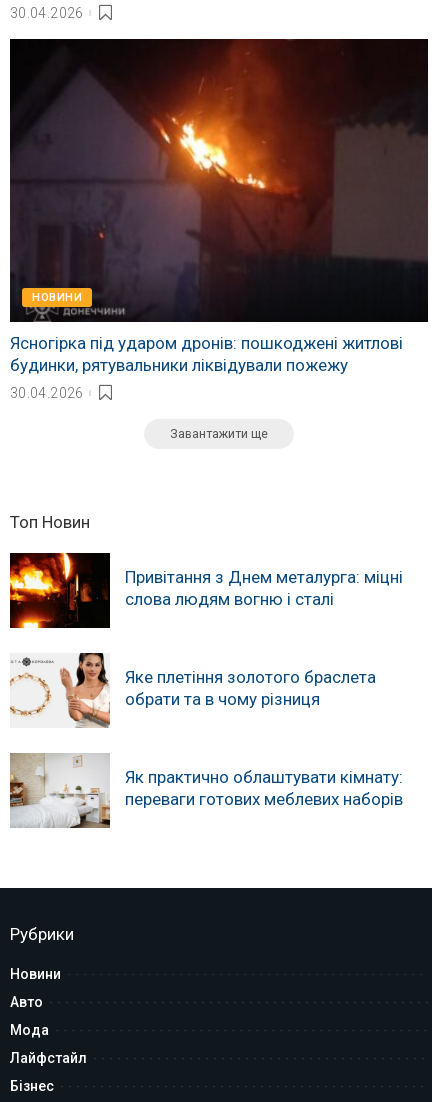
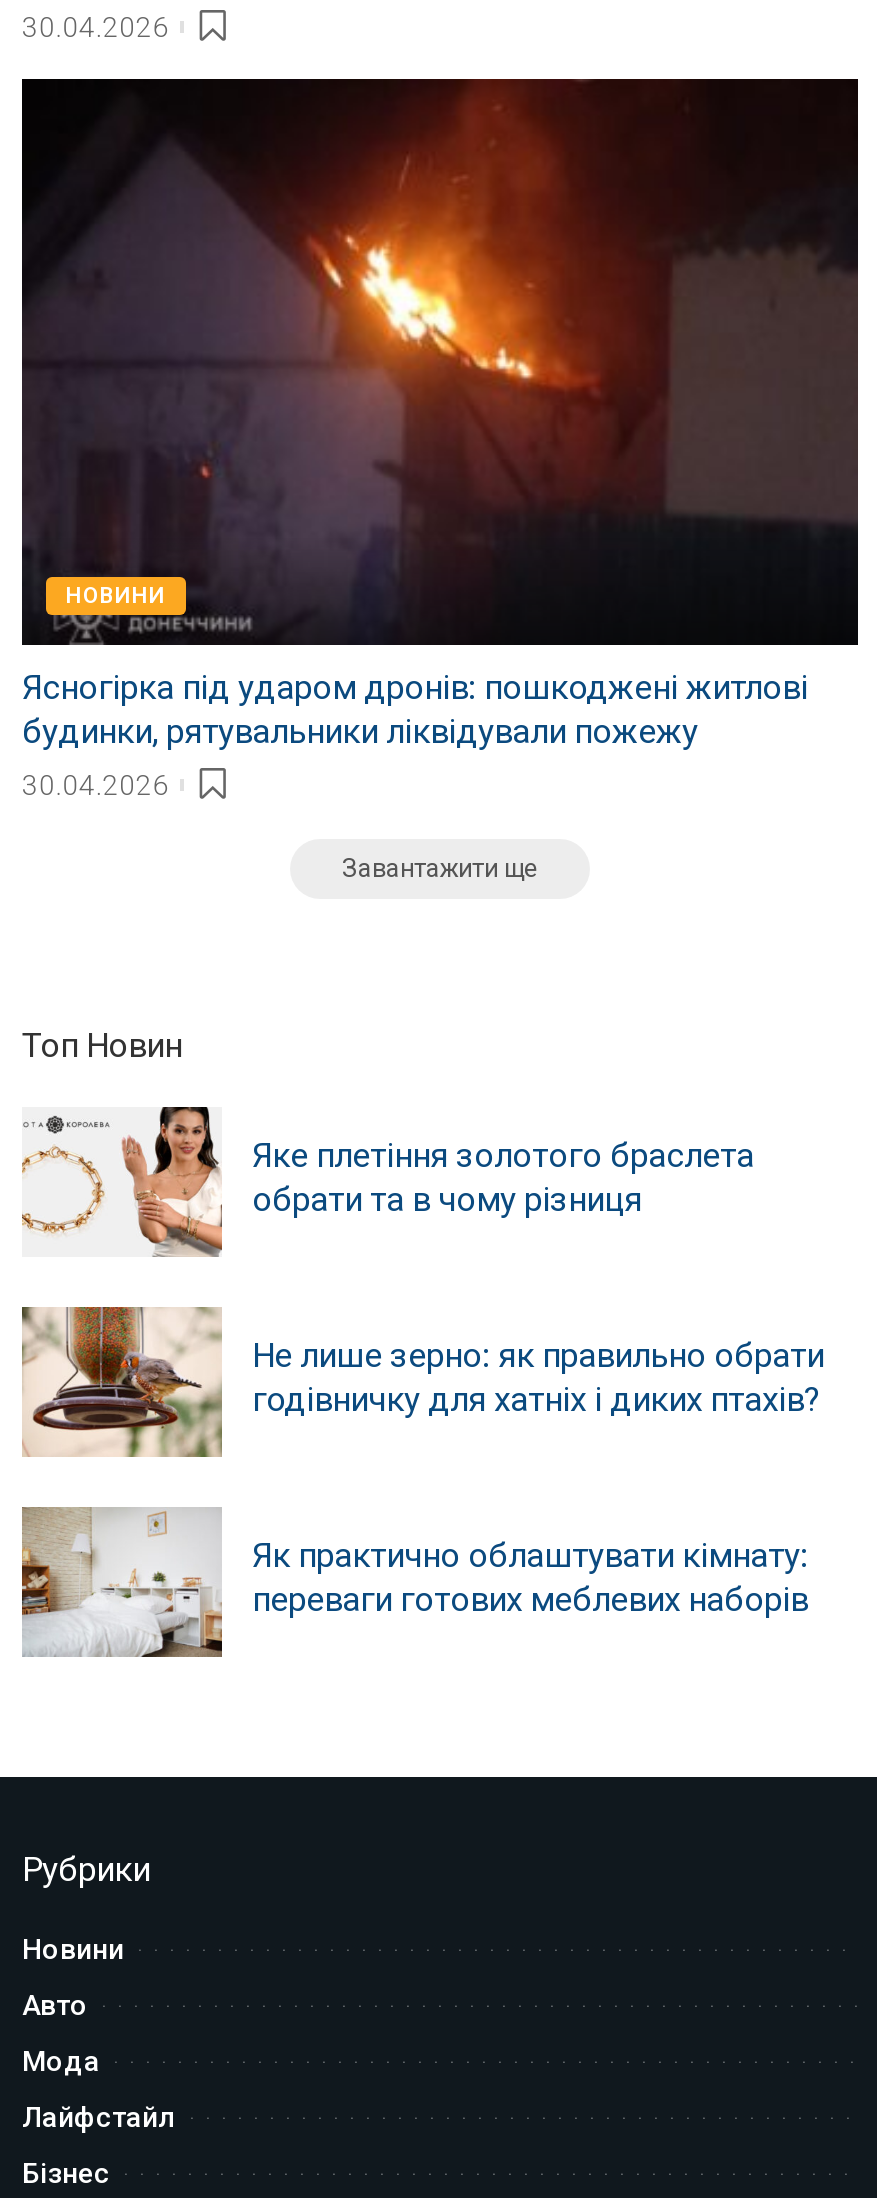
- [image]
- Привітання з Днем металурга: міцні
- слова людям вогню і сталі

moved up: [image] | Яке плетіння золотого браслета | обрати та в чому різниця

+ [image]
+ Не лише зерно: як правильно обрати
+ годівничку для хатніх і диких птахів?
